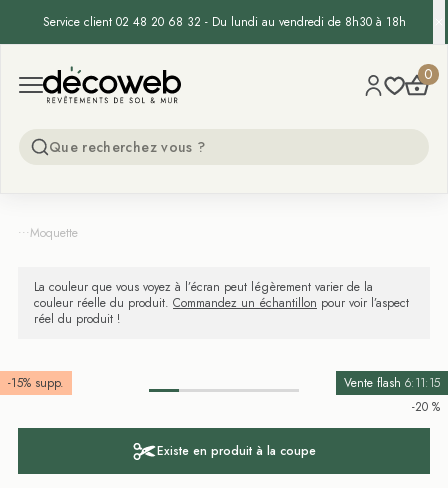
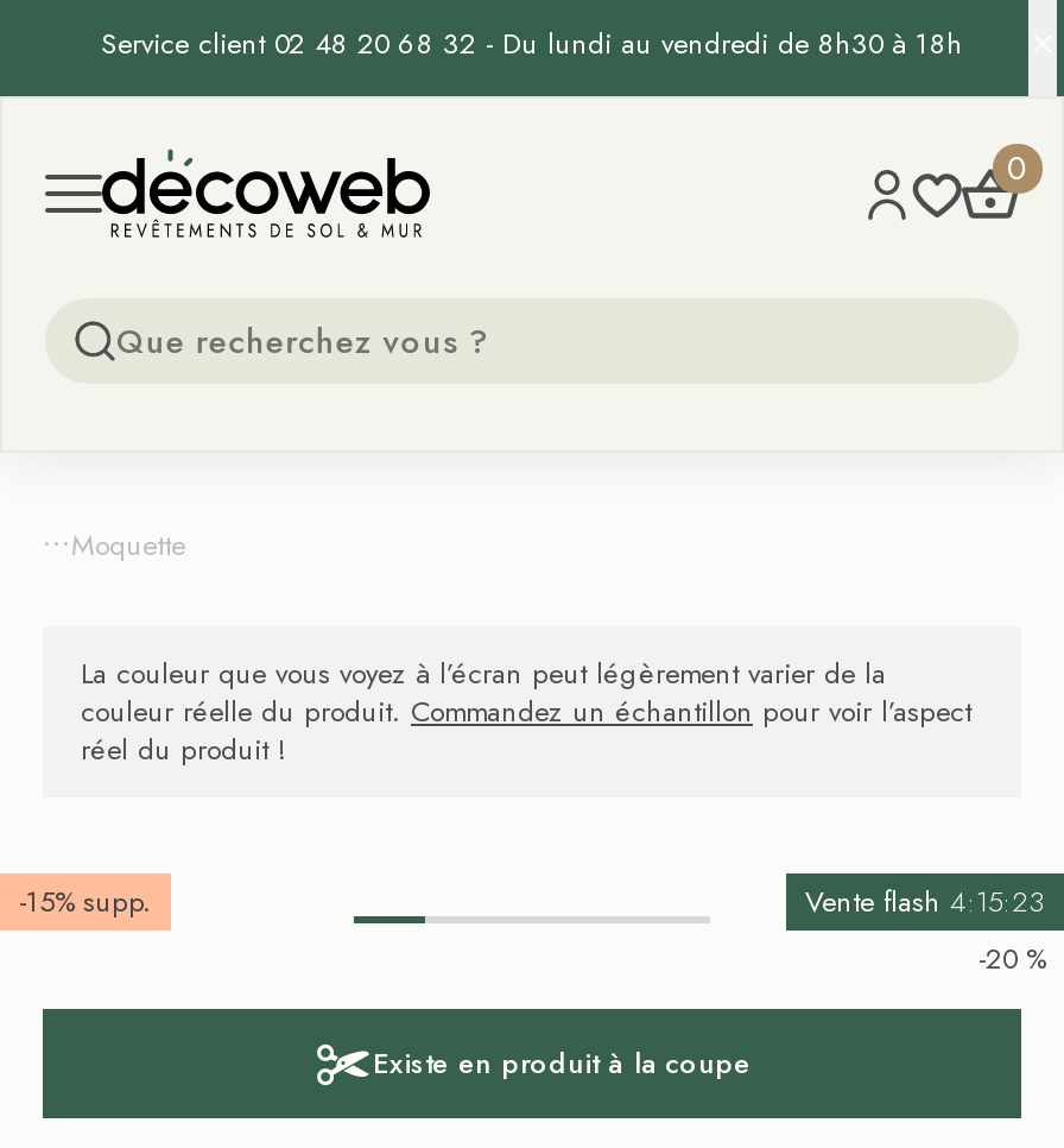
- Vente flash 6:11:15
+ Vente flash 4:15:23
